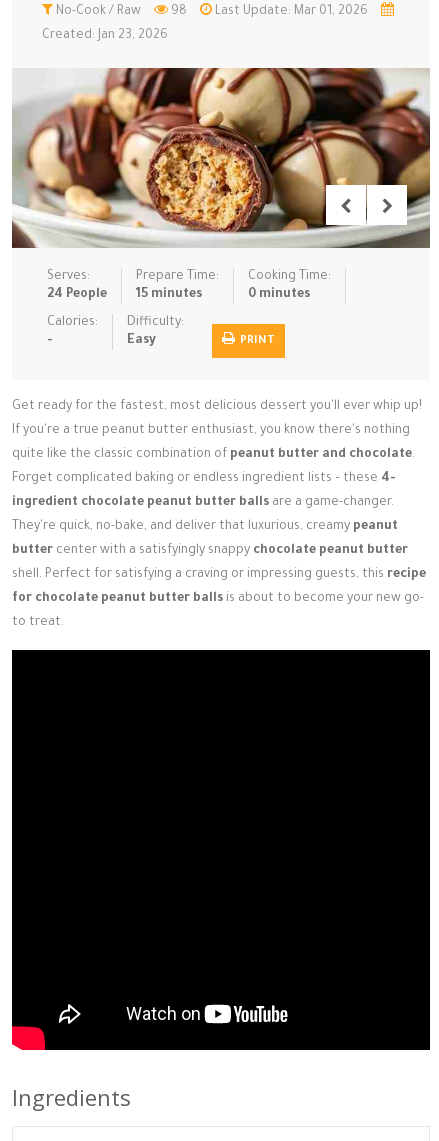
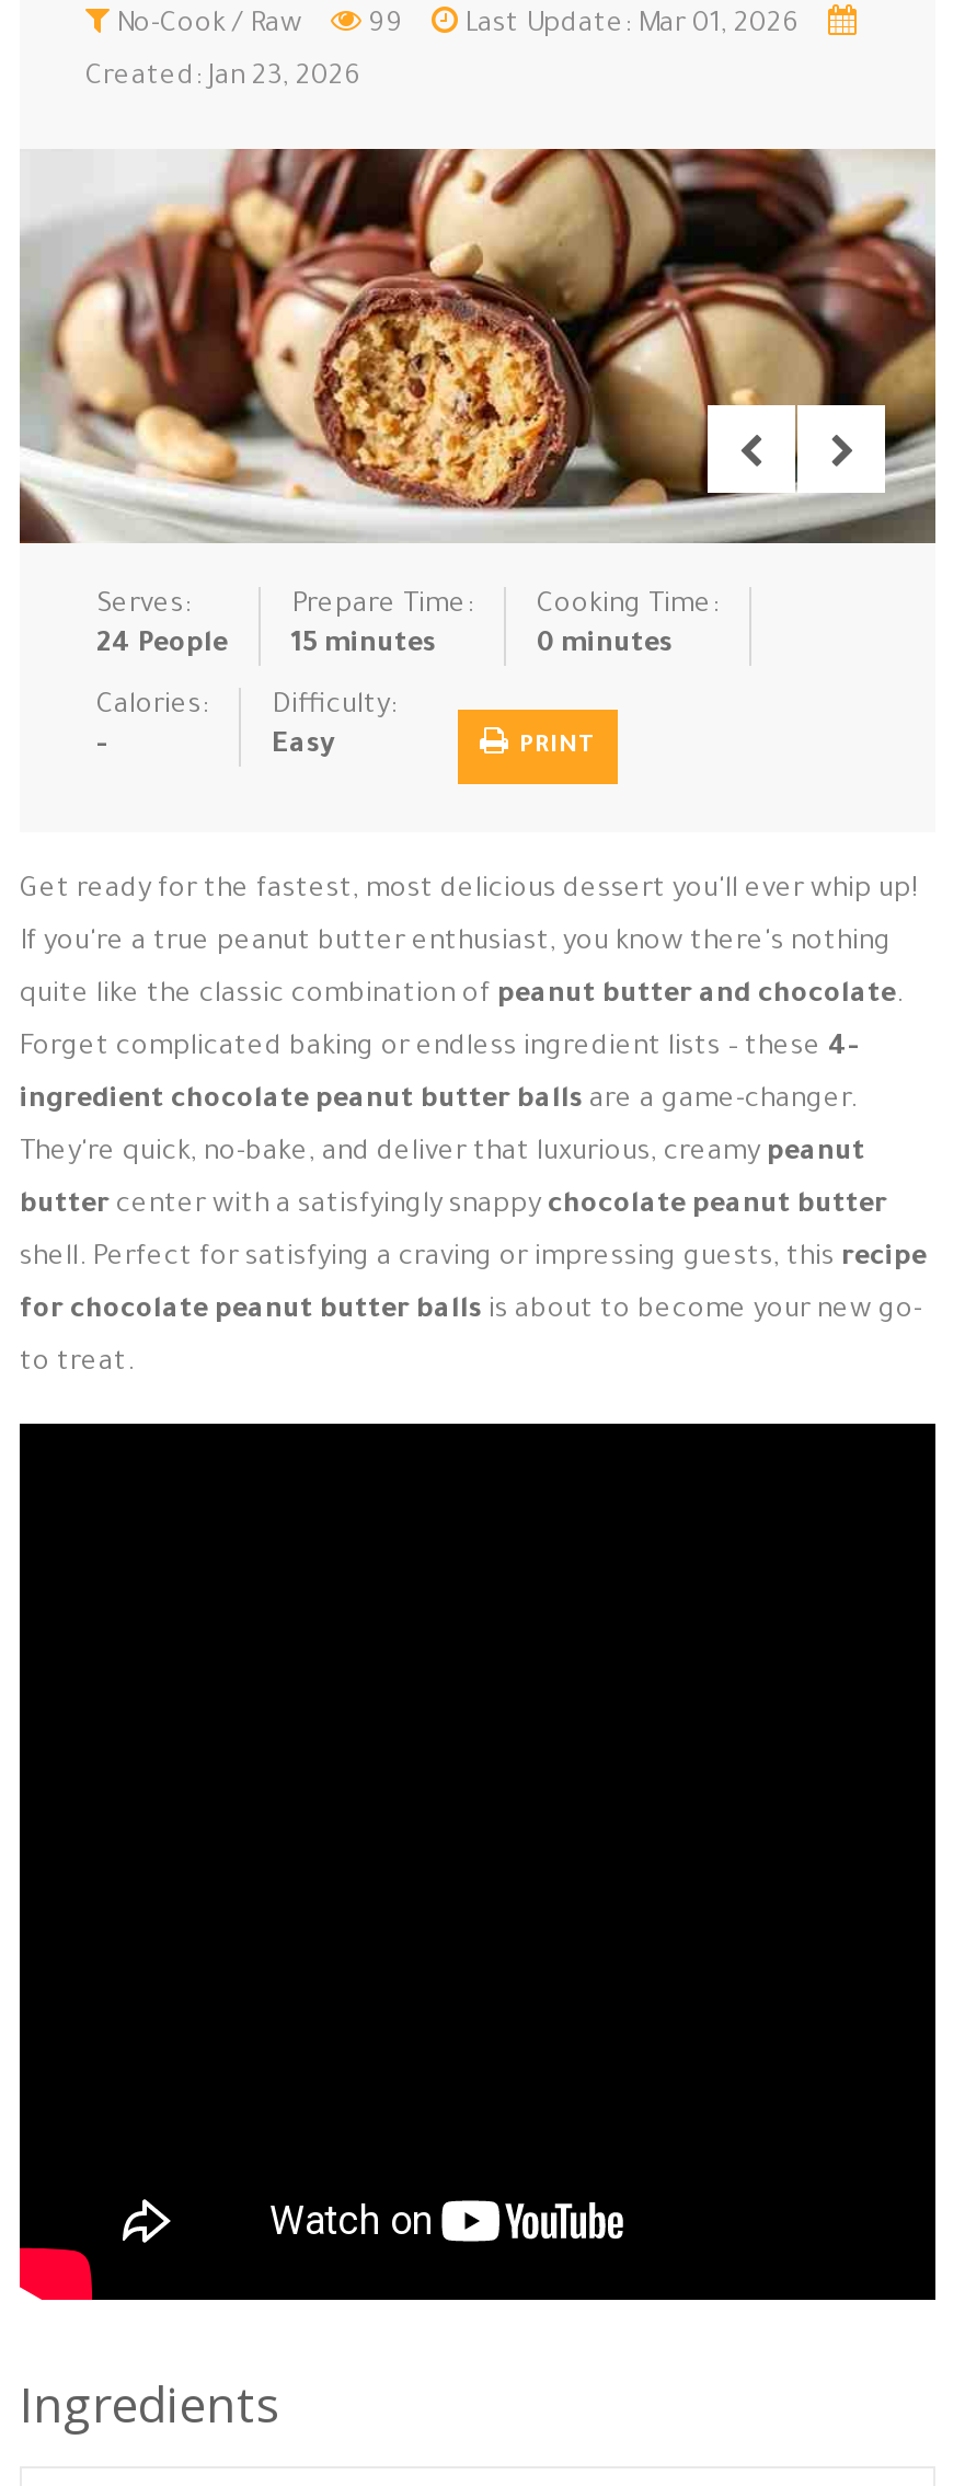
- No-Cook / Raw 98 Last Update: Mar 01, 2026
+ No-Cook / Raw 99 Last Update: Mar 01, 2026
